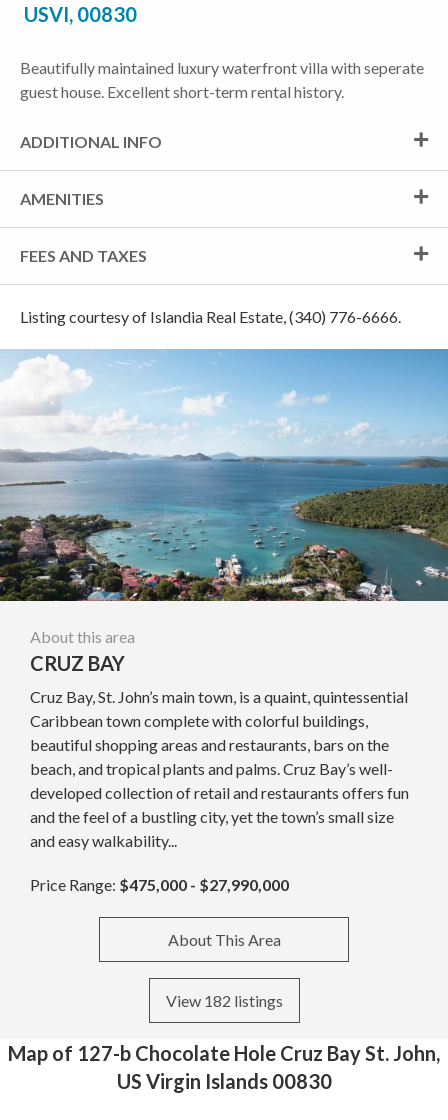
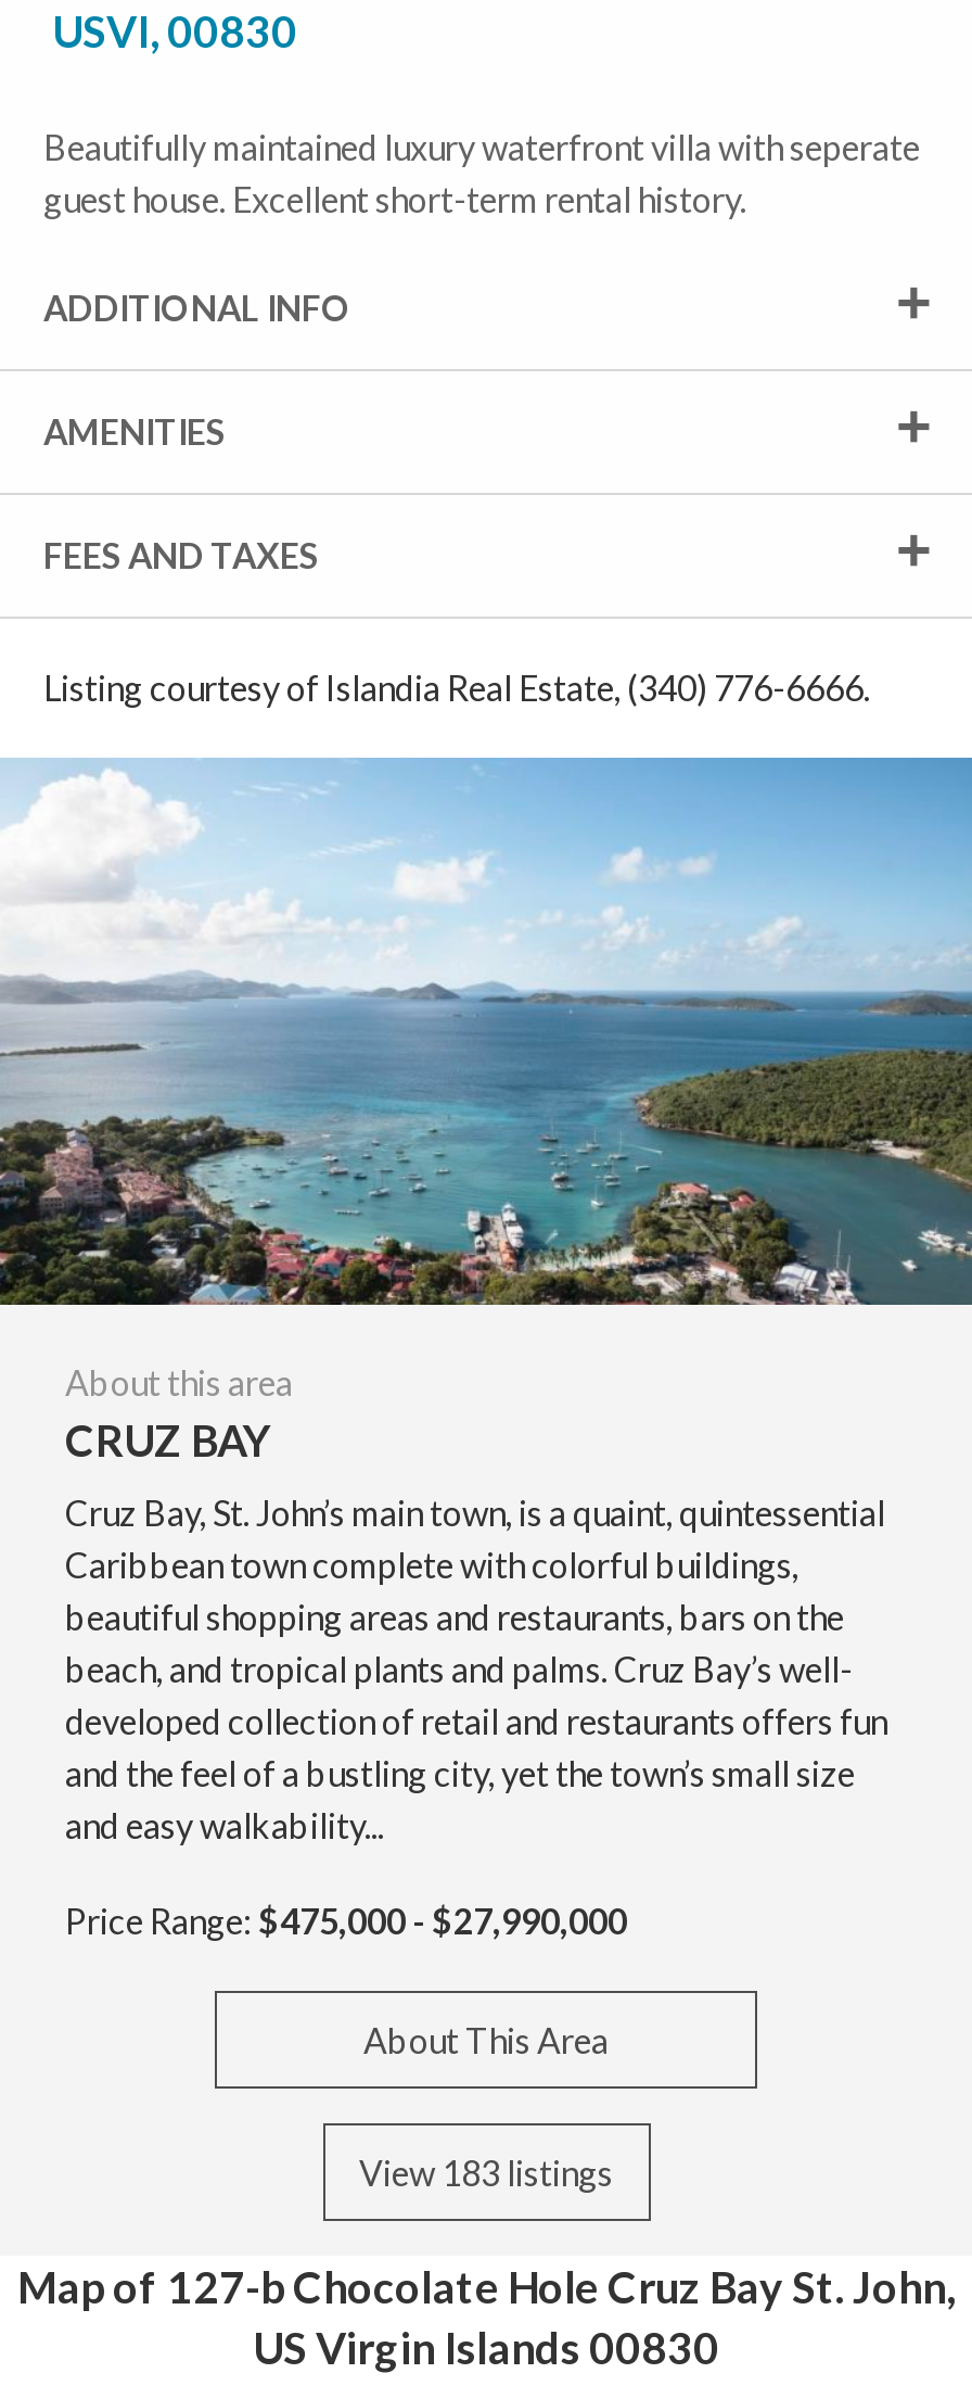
- View 182 listings
+ View 183 listings
